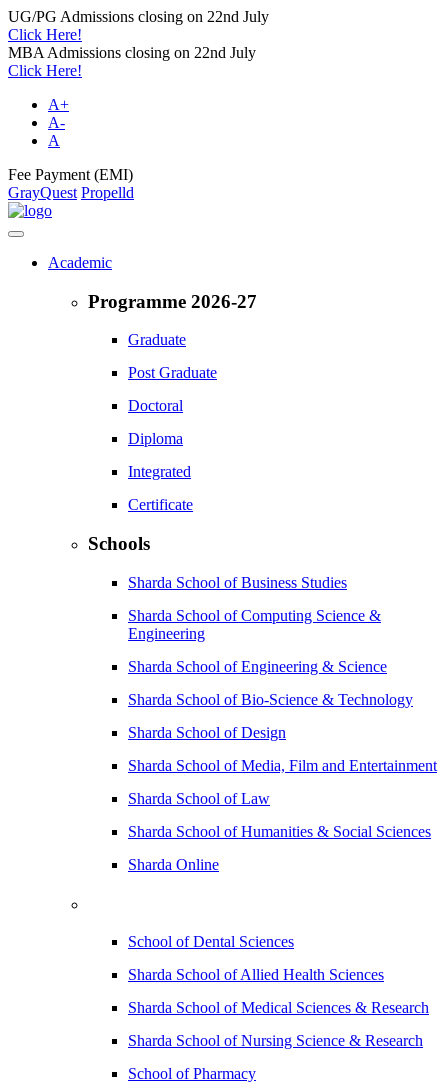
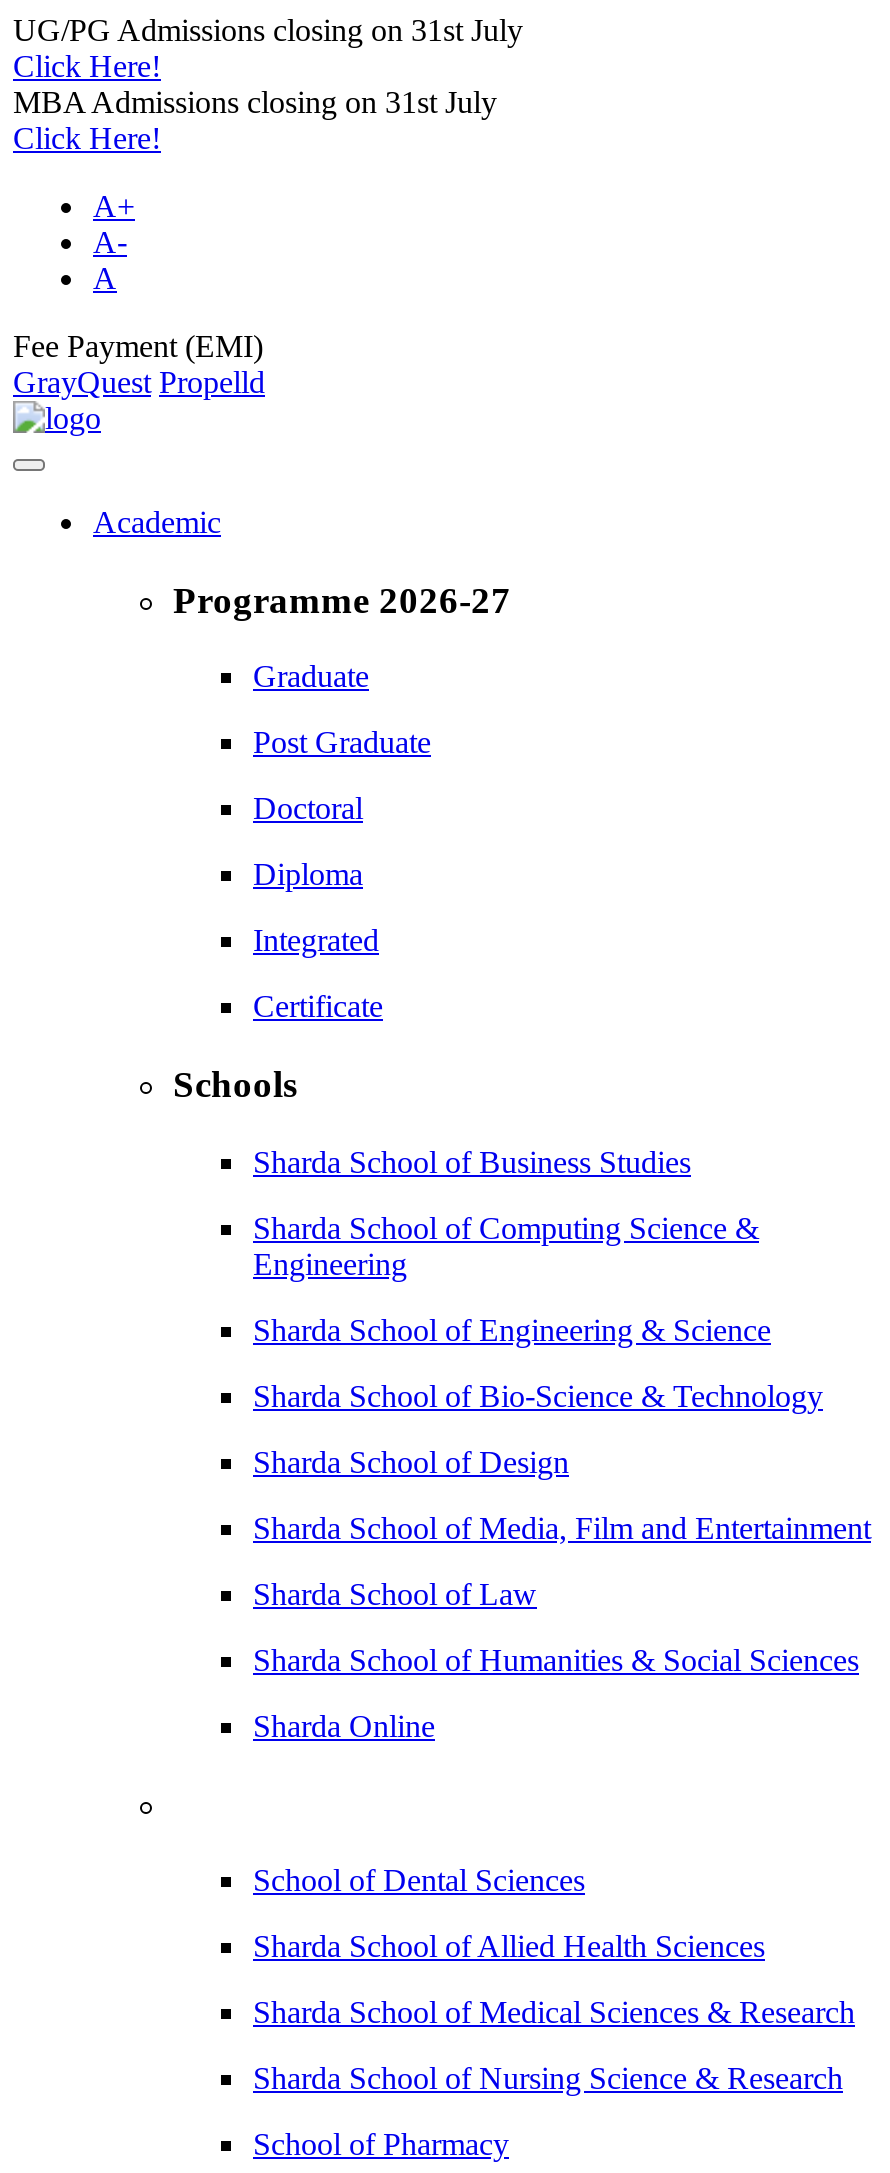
- UG/PG Admissions closing on 22nd July
+ UG/PG Admissions closing on 31st July

- MBA Admissions closing on 22nd July
+ MBA Admissions closing on 31st July
